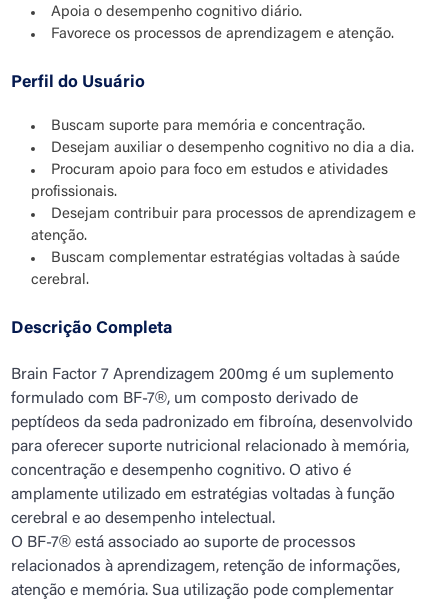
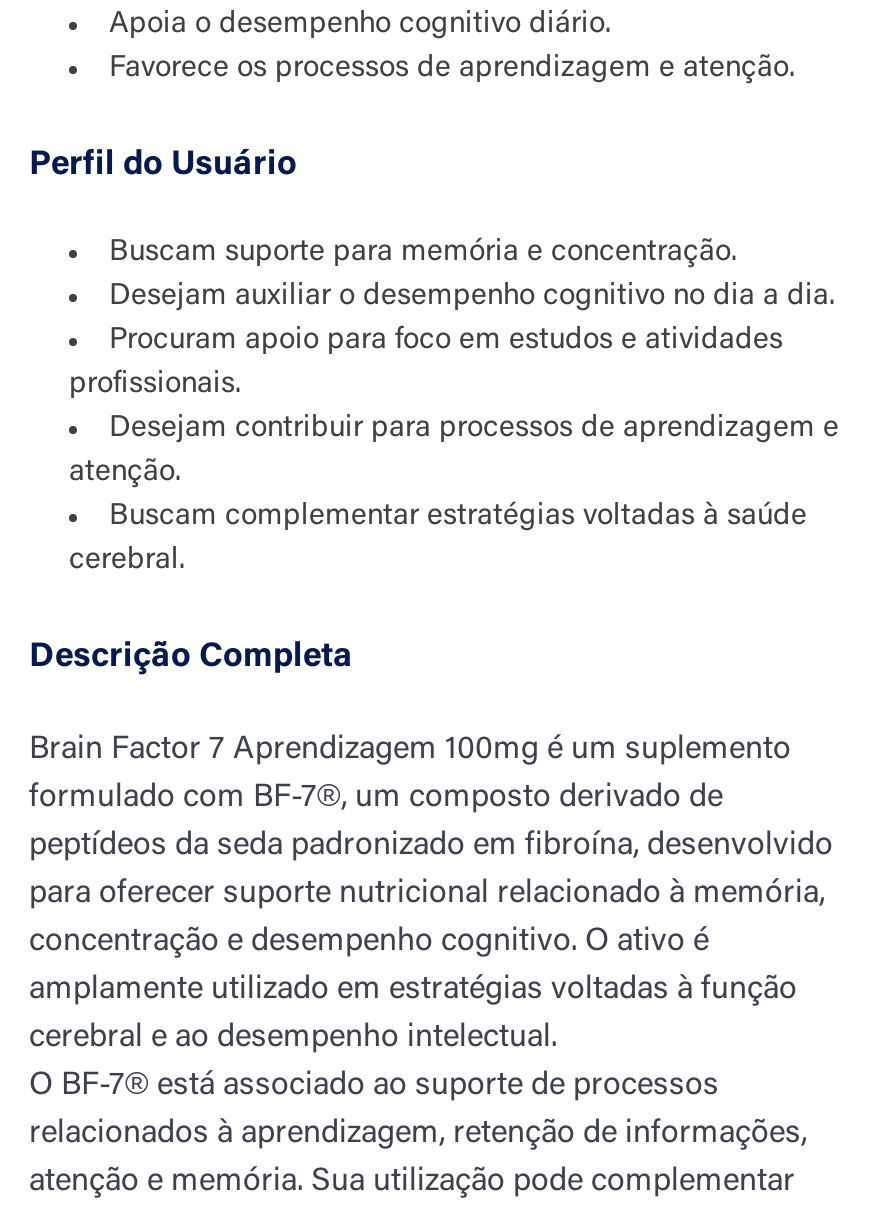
- Brain Factor 7 Aprendizagem 200mg é um suplemento
+ Brain Factor 7 Aprendizagem 100mg é um suplemento
